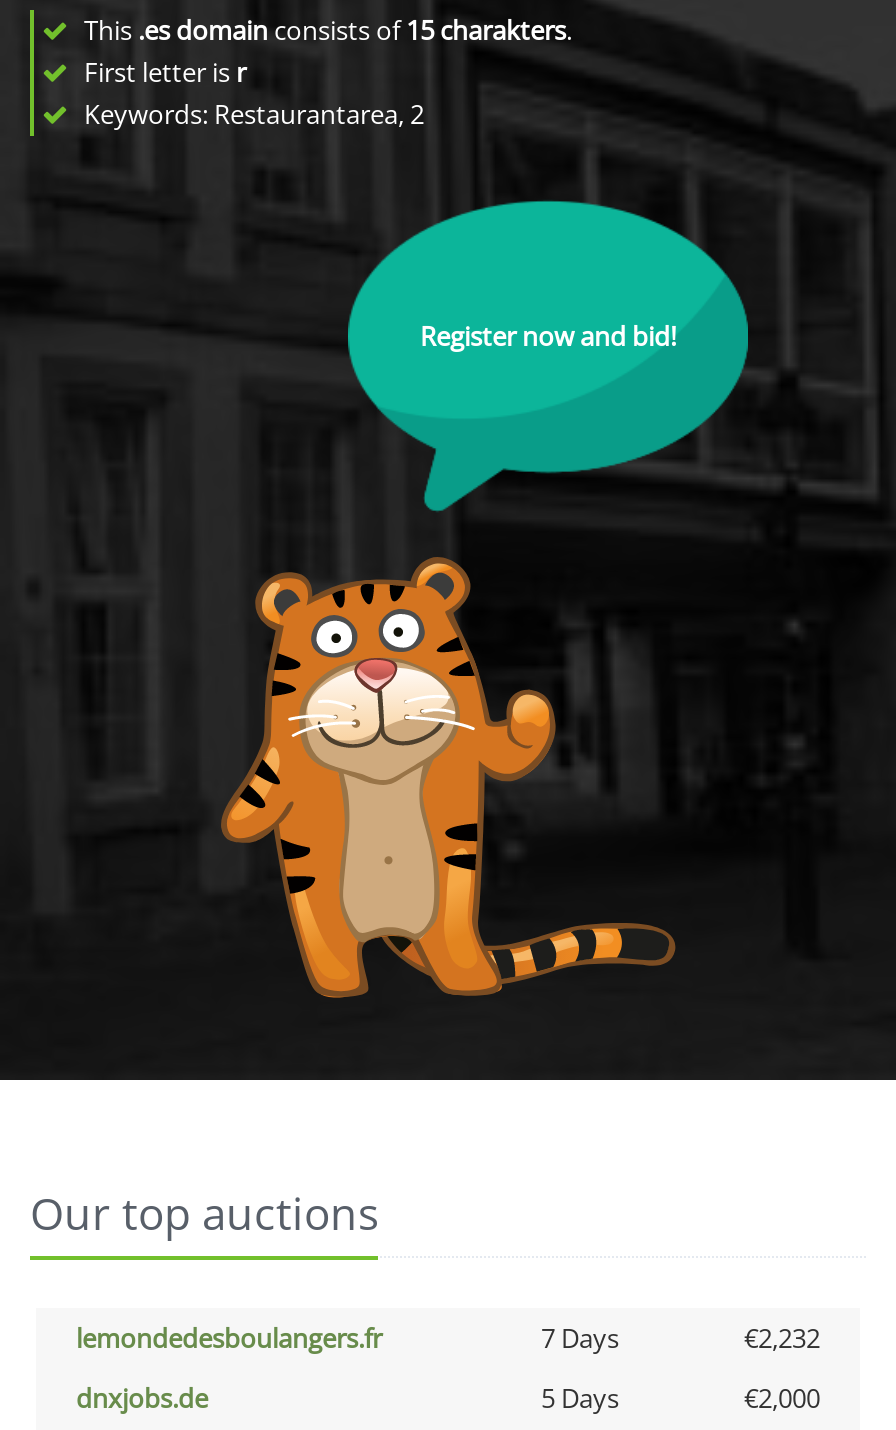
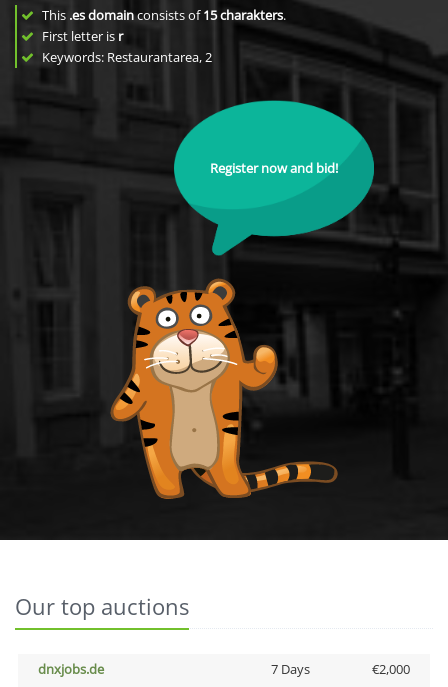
- lemondedesboulangers.fr
- 7 Days
- €2,232

- 5 Days
+ 7 Days
